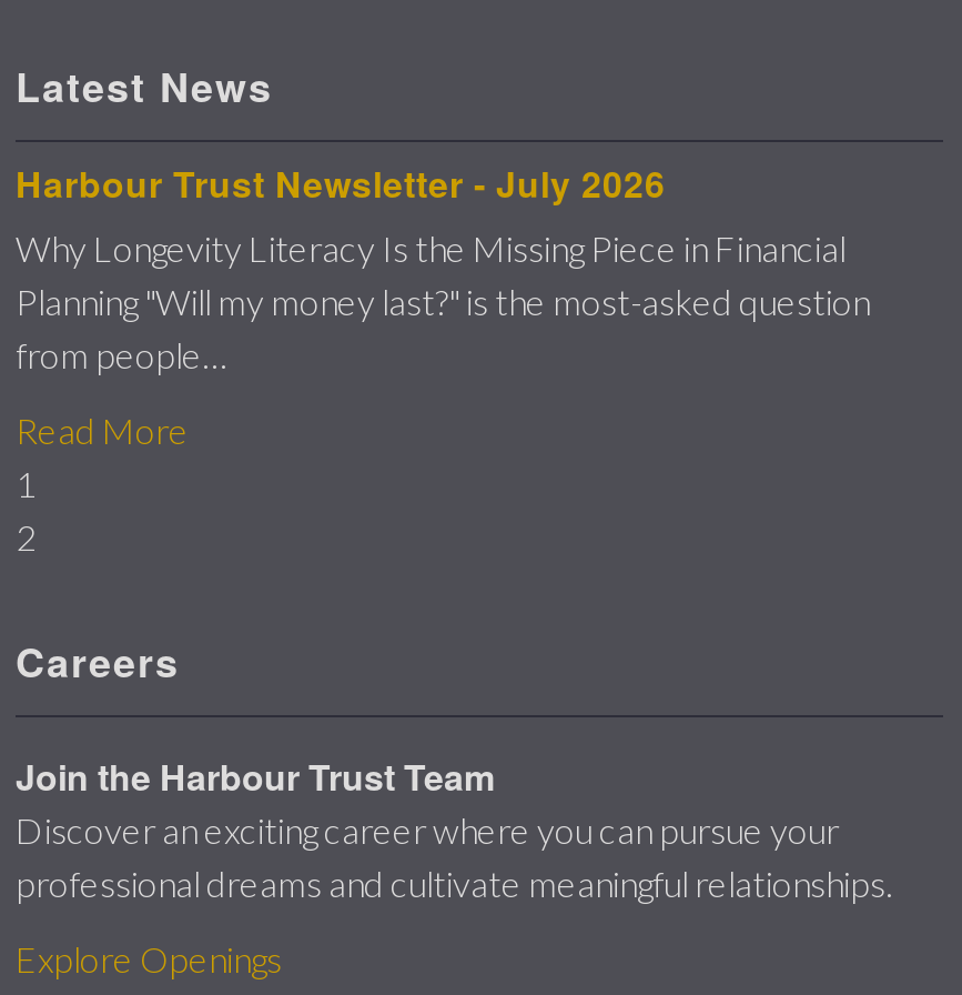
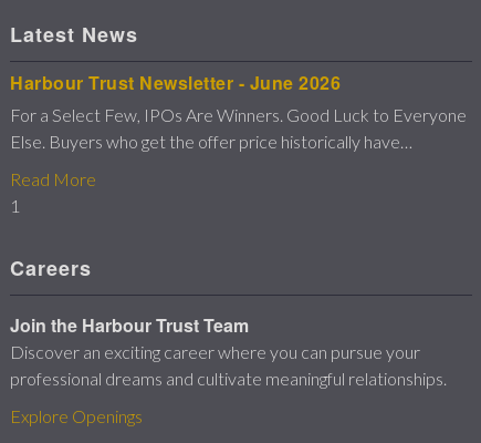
- Harbour Trust Newsletter - July 2026
- Why Longevity Literacy Is the Missing Piece in Financial
- Planning "Will my money last?" is the most-asked question
- from people …
+ Harbour Trust Newsletter - June 2026
+ For a Select Few, IPOs Are Winners. Good Luck to Everyone
+ Else. Buyers who get the offer price historically have …

- 2
